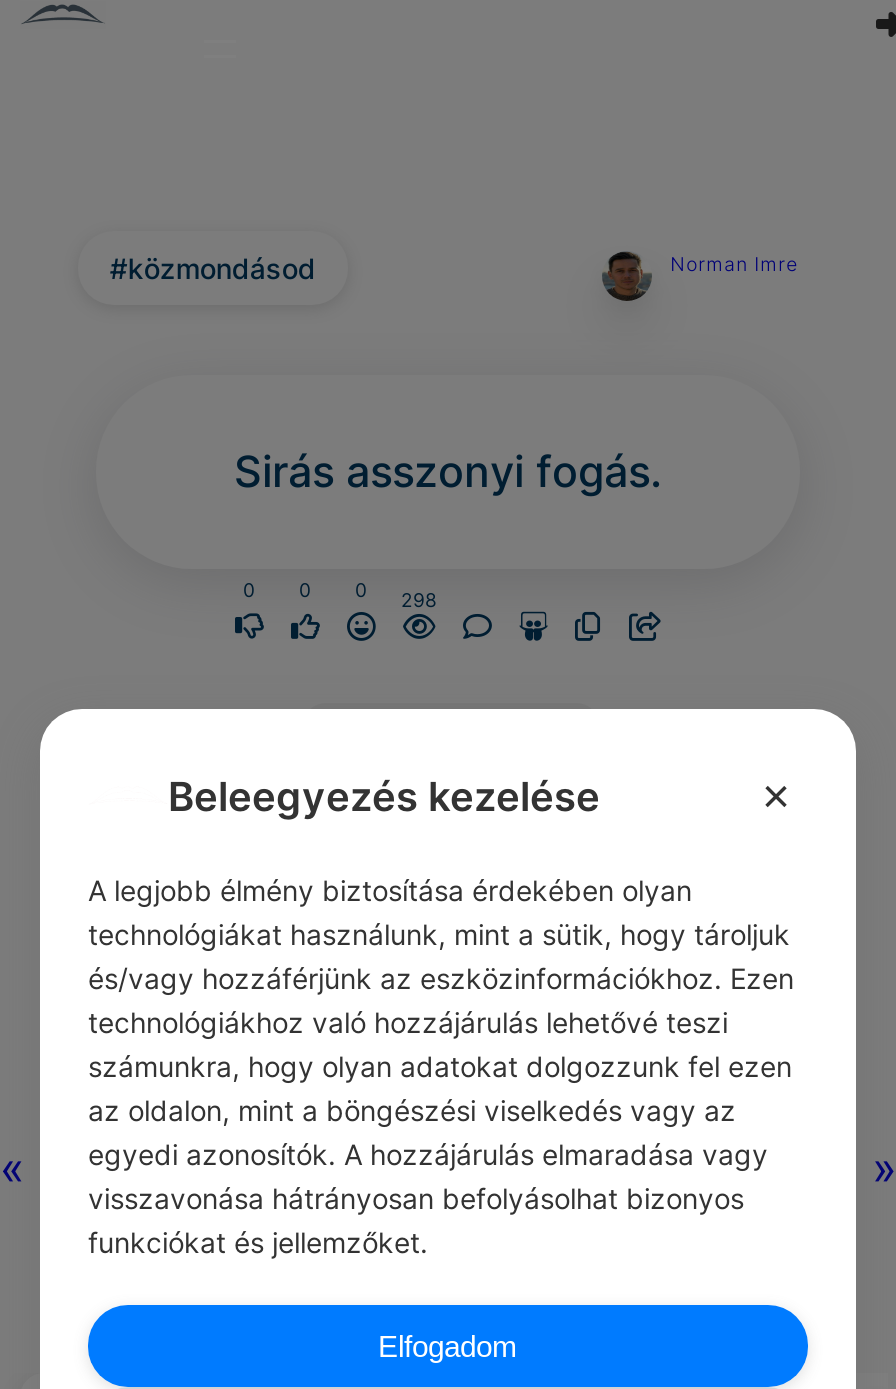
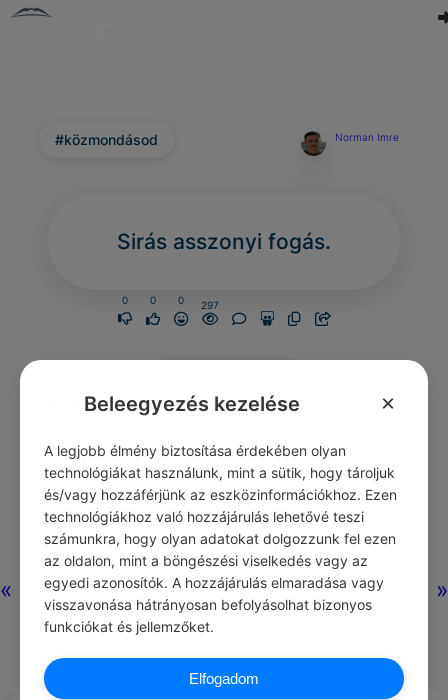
- 0 0 0 298
+ 0 0 0 297
